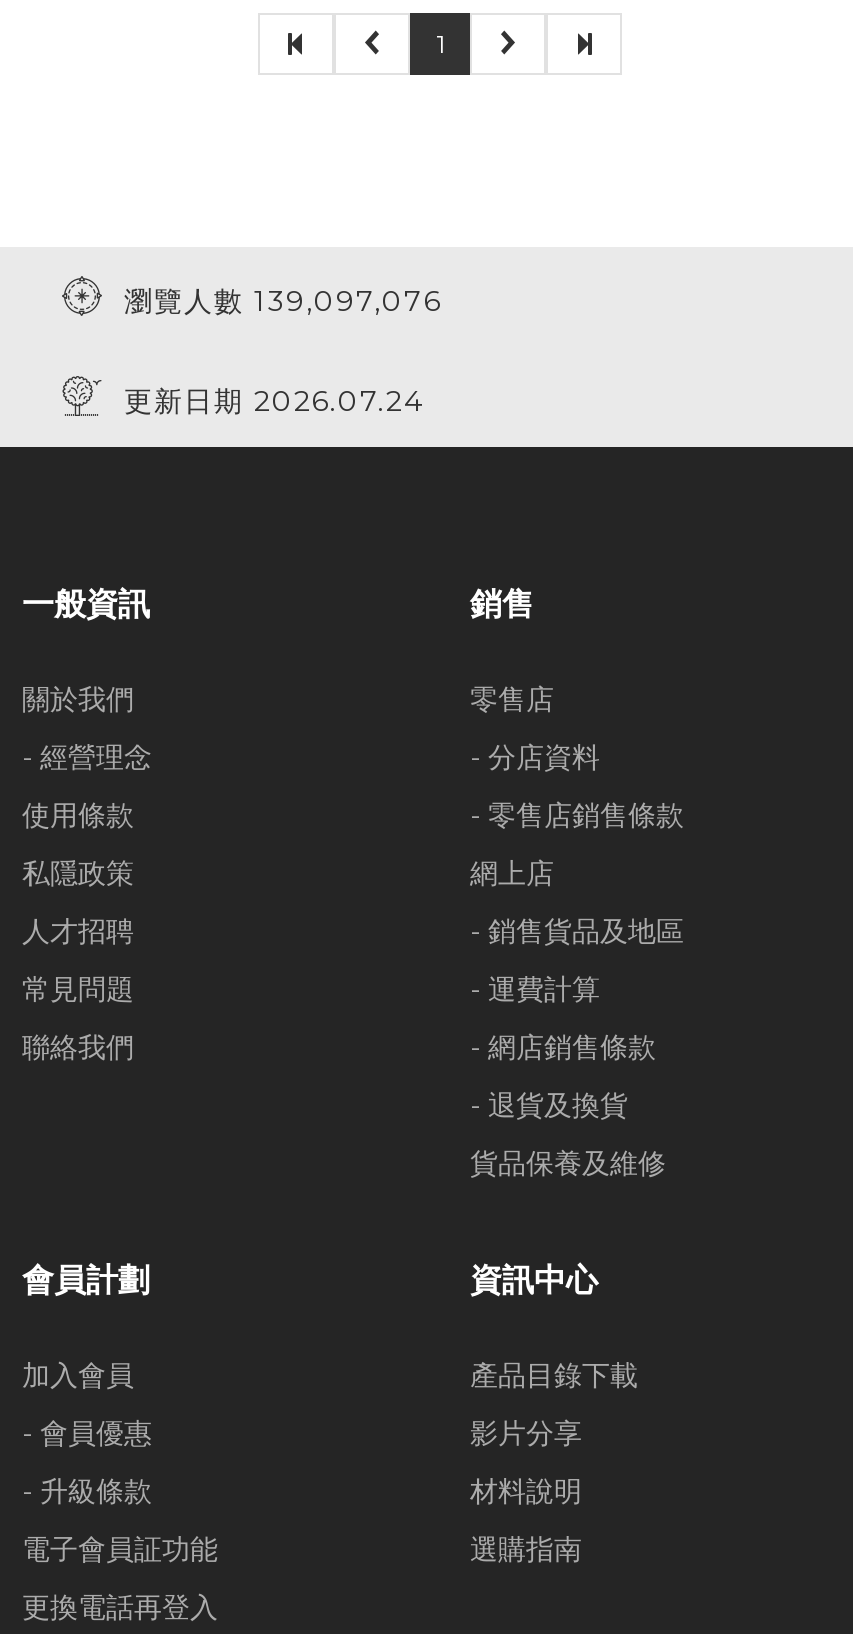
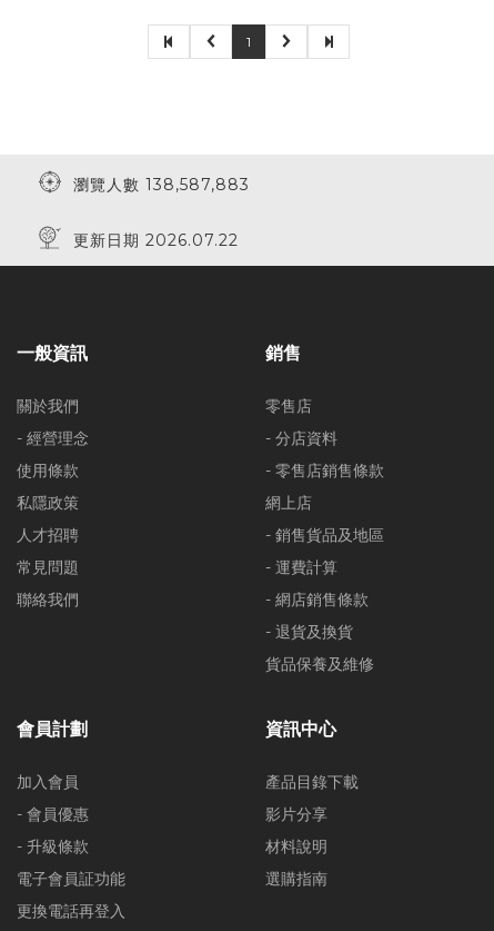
- 瀏覽人數 139,097,076
+ 瀏覽人數 138,587,883

- 更新日期 2026.07.24
+ 更新日期 2026.07.22
